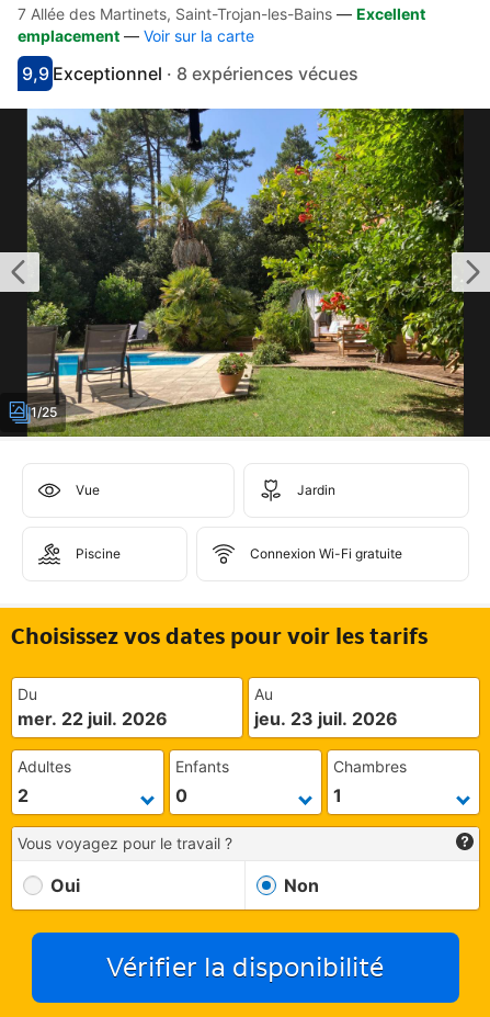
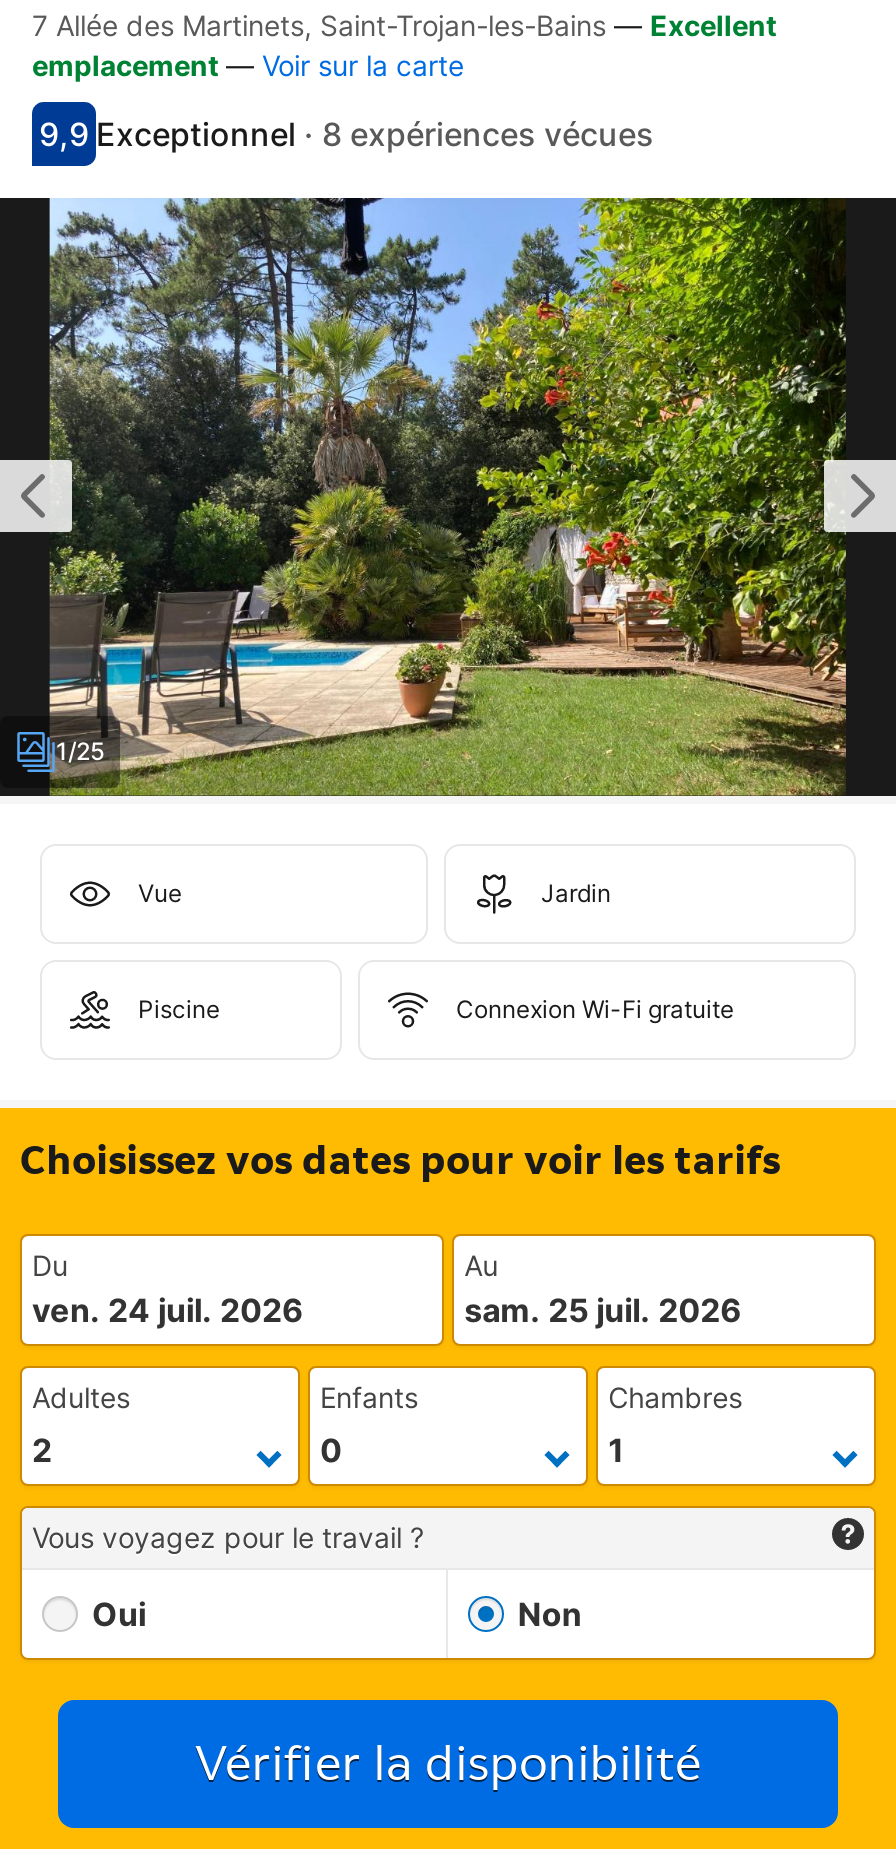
- mer. 22 juil. 2026
+ ven. 24 juil. 2026

- jeu. 23 juil. 2026
+ sam. 25 juil. 2026
